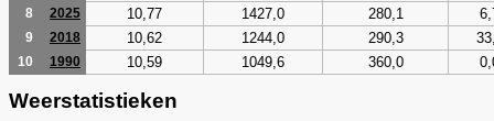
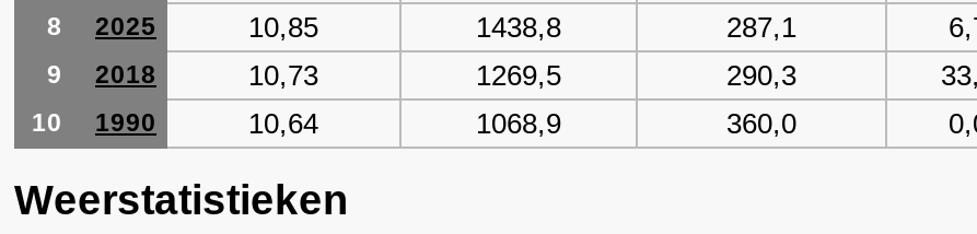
- 10,77
+ 10,85

- 1427,0
+ 1438,8

- 280,1
+ 287,1

- 10,62
+ 10,73

- 1244,0
+ 1269,5

- 10,59
+ 10,64

- 1049,6
+ 1068,9
